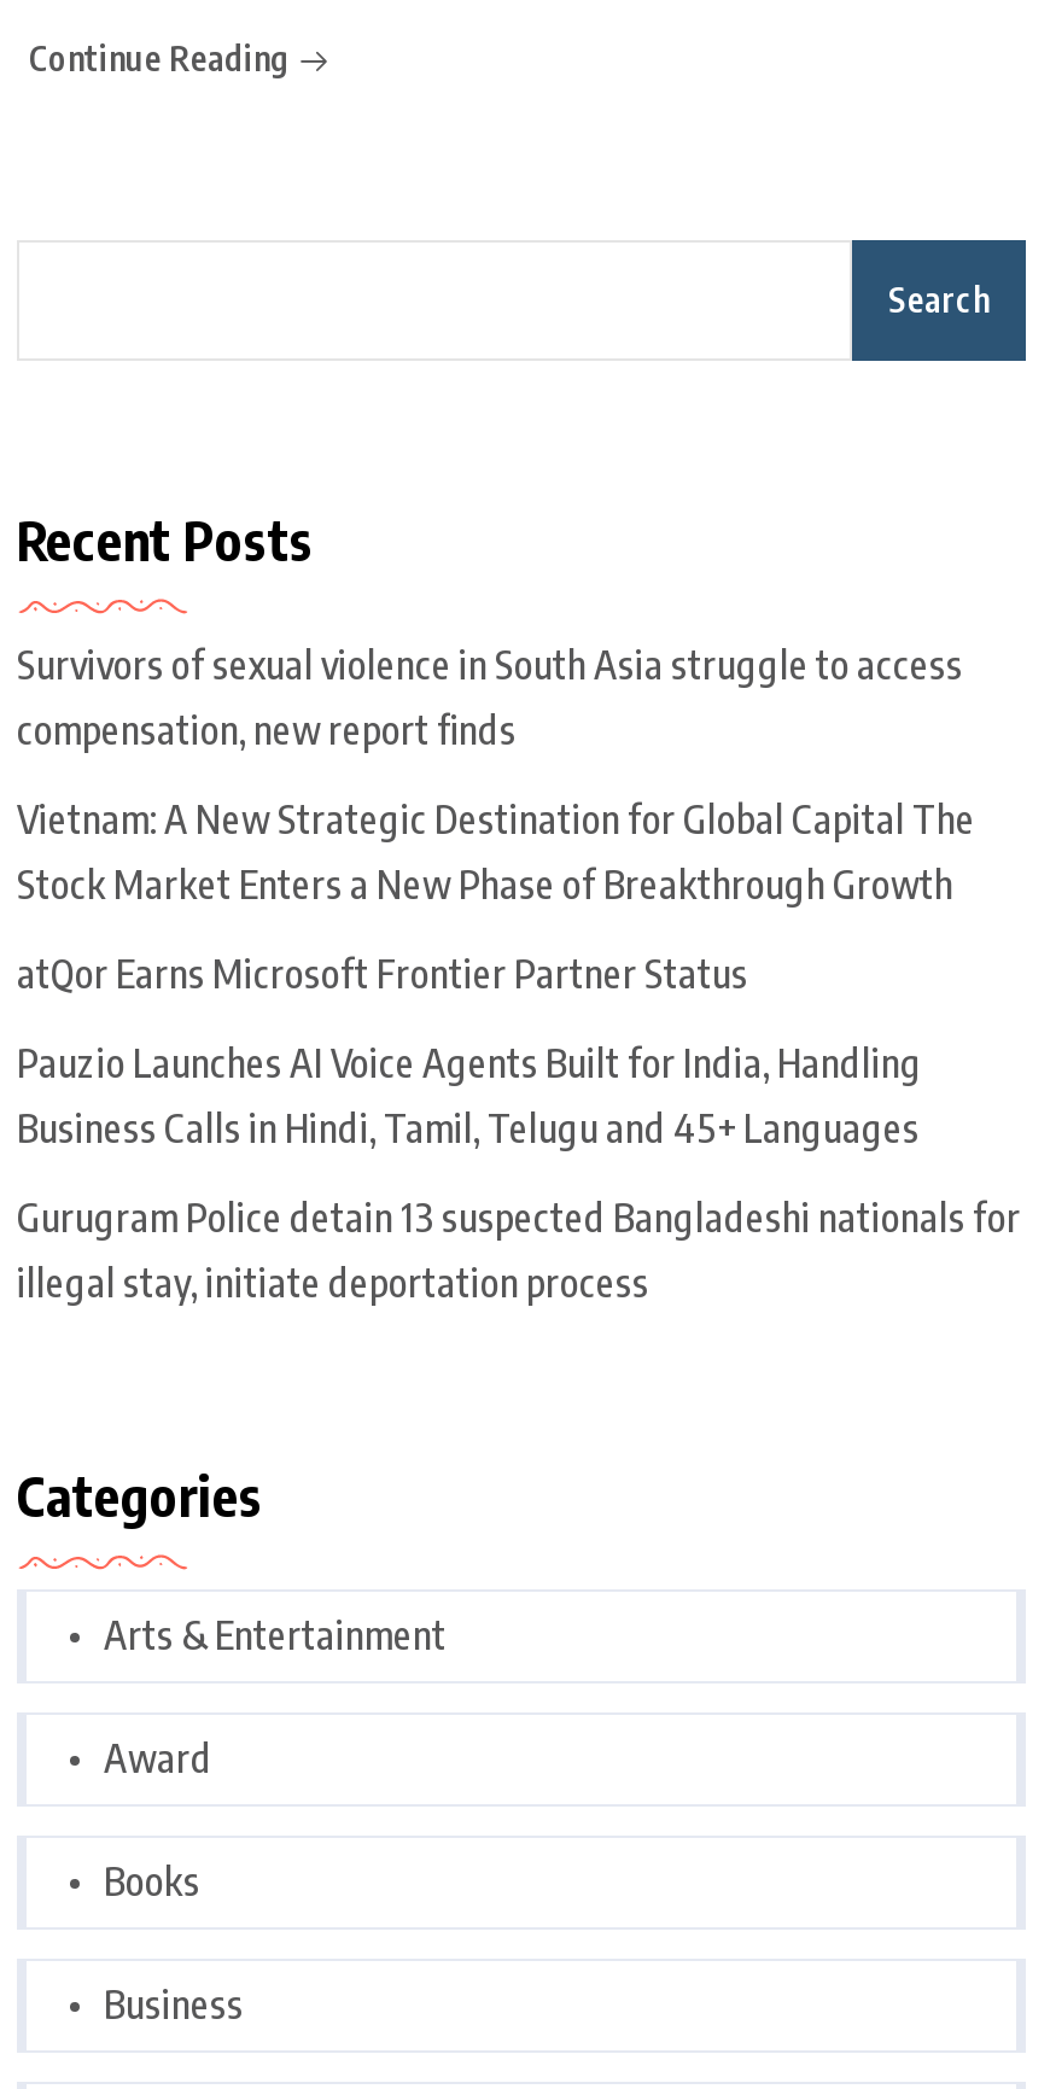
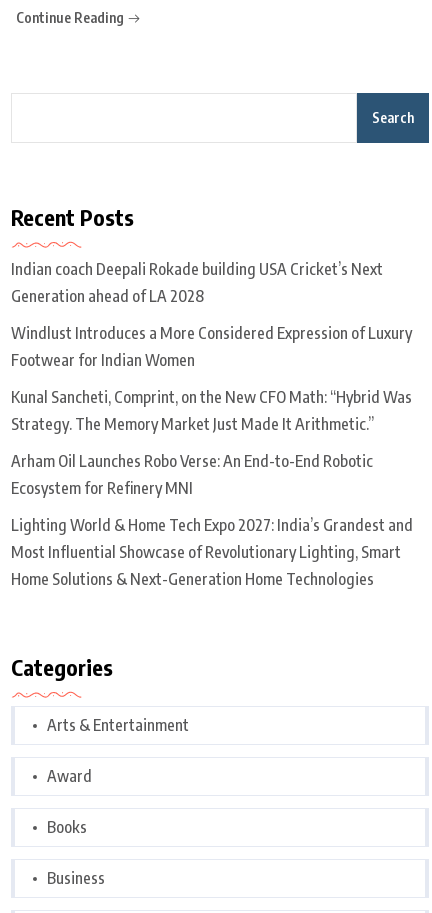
- Survivors of sexual violence in South Asia struggle to access
- compensation, new report finds
+ Indian coach Deepali Rokade building USA Cricket’s Next
+ Generation ahead of LA 2028

- Vietnam: A New Strategic Destination for Global Capital The
- Stock Market Enters a New Phase of Breakthrough Growth
+ Windlust Introduces a More Considered Expression of Luxury
+ Footwear for Indian Women

- atQor Earns Microsoft Frontier Partner Status
+ Kunal Sancheti, Comprint, on the New CFO Math: “Hybrid Was
+ Strategy. The Memory Market Just Made It Arithmetic.”

- Pauzio Launches AI Voice Agents Built for India, Handling
- Business Calls in Hindi, Tamil, Telugu and 45+ Languages
+ Arham Oil Launches Robo Verse: An End-to-End Robotic
+ Ecosystem for Refinery MNI

- Gurugram Police detain 13 suspected Bangladeshi nationals for
- illegal stay, initiate deportation process
+ Lighting World & Home Tech Expo 2027: India’s Grandest and
+ Most Influential Showcase of Revolutionary Lighting, Smart
+ Home Solutions & Next-Generation Home Technologies
